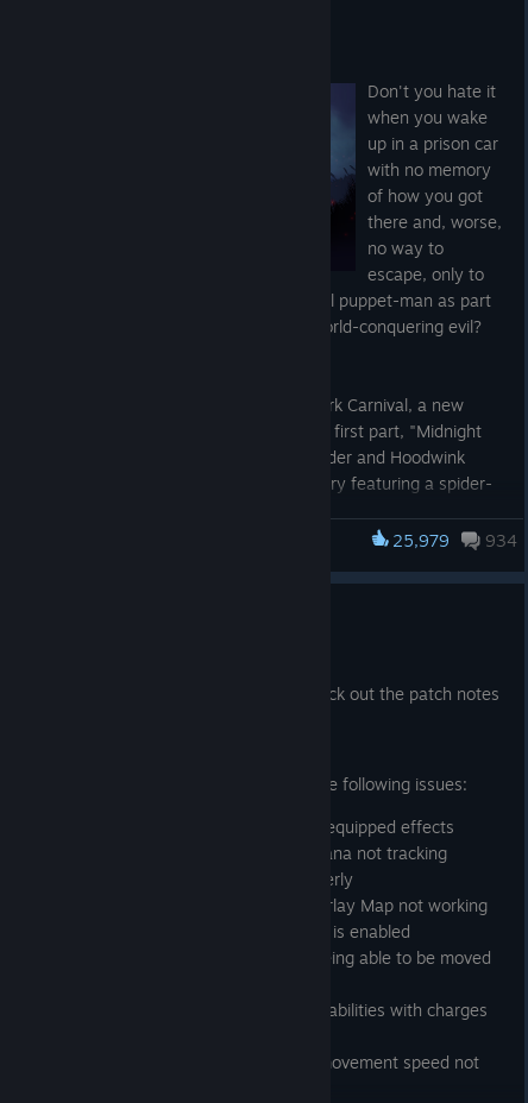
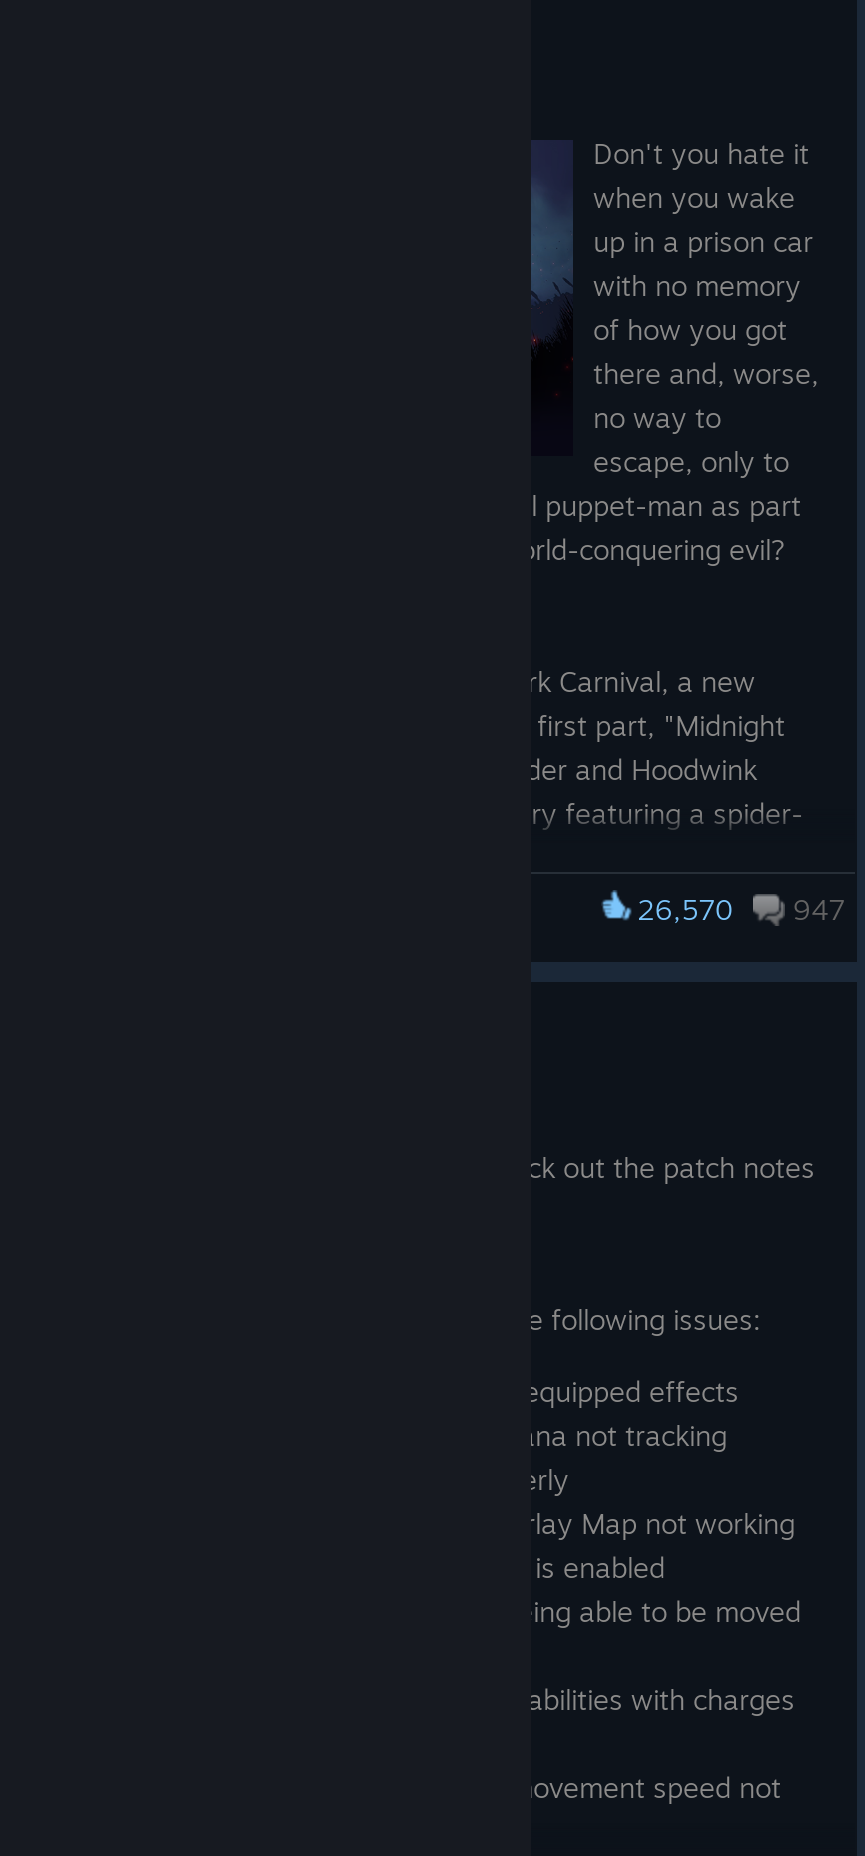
- 25,979
+ 26,570

- 934
+ 947
